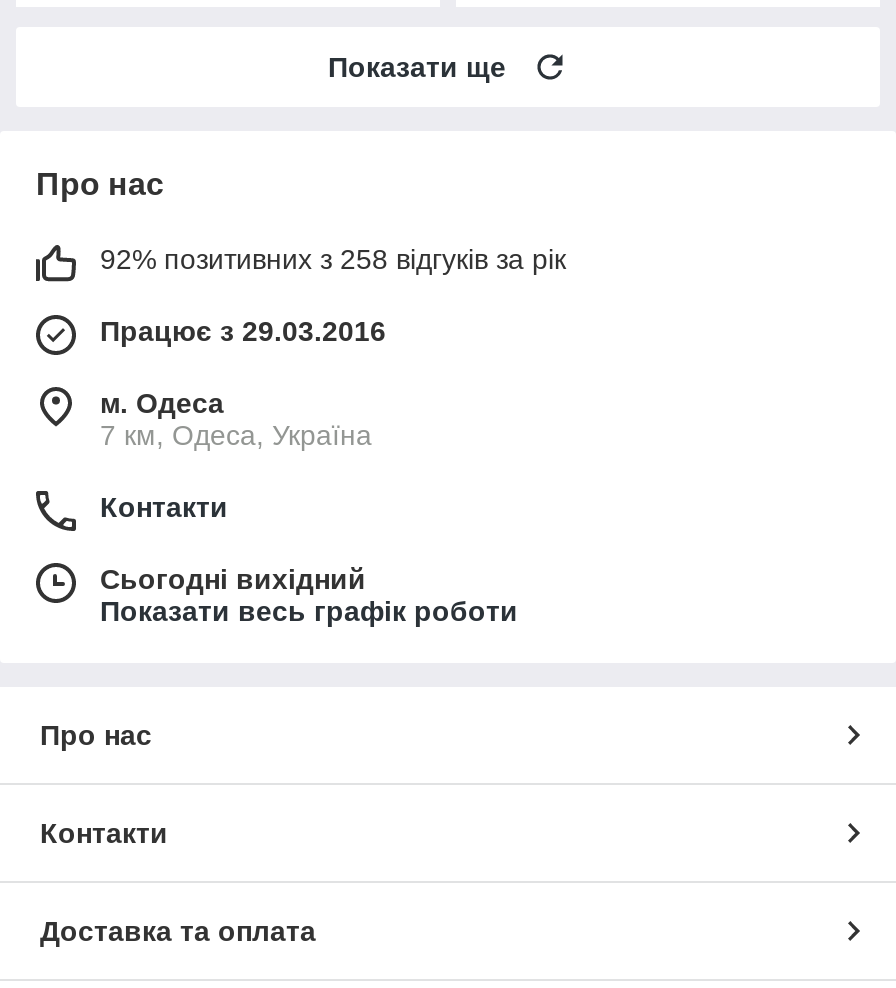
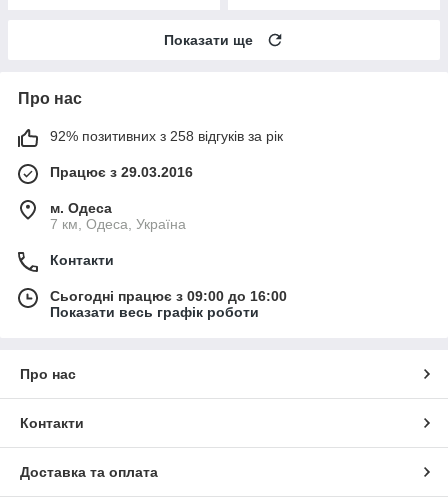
- Сьогодні вихідний
+ Сьогодні працює з 09:00 до 16:00
